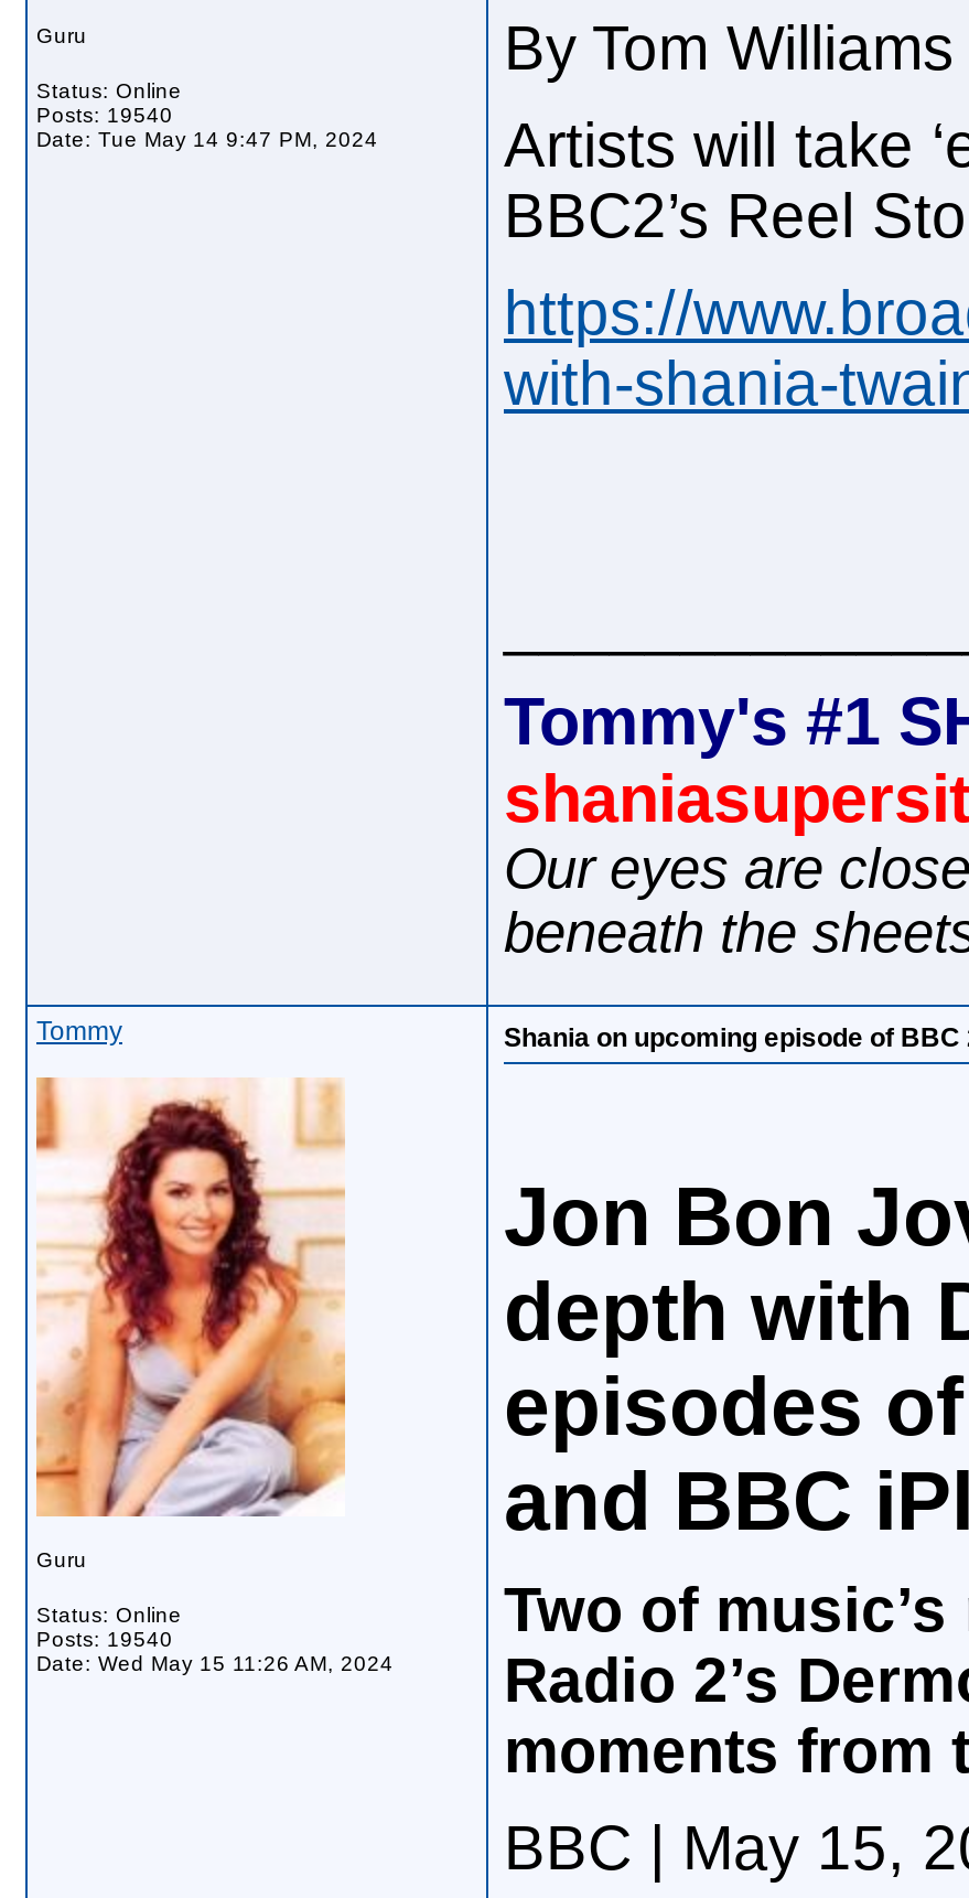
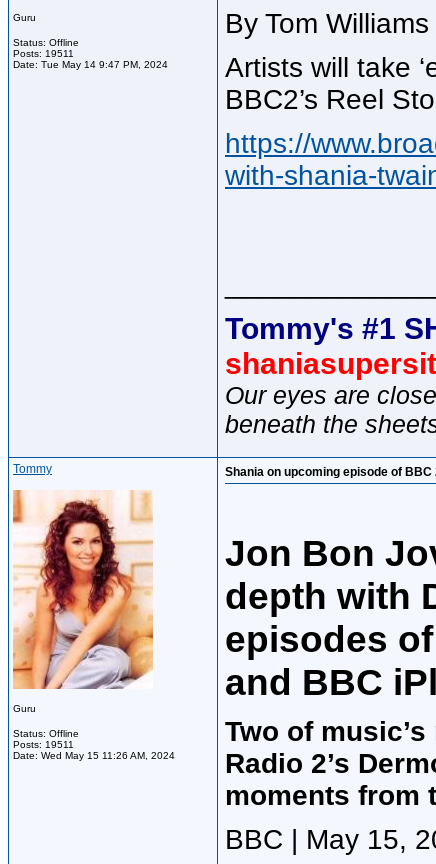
- Status: Online
+ Status: Offline

- Posts: 19540
+ Posts: 19511

- Status: Online
+ Status: Offline

- Posts: 19540
+ Posts: 19511
